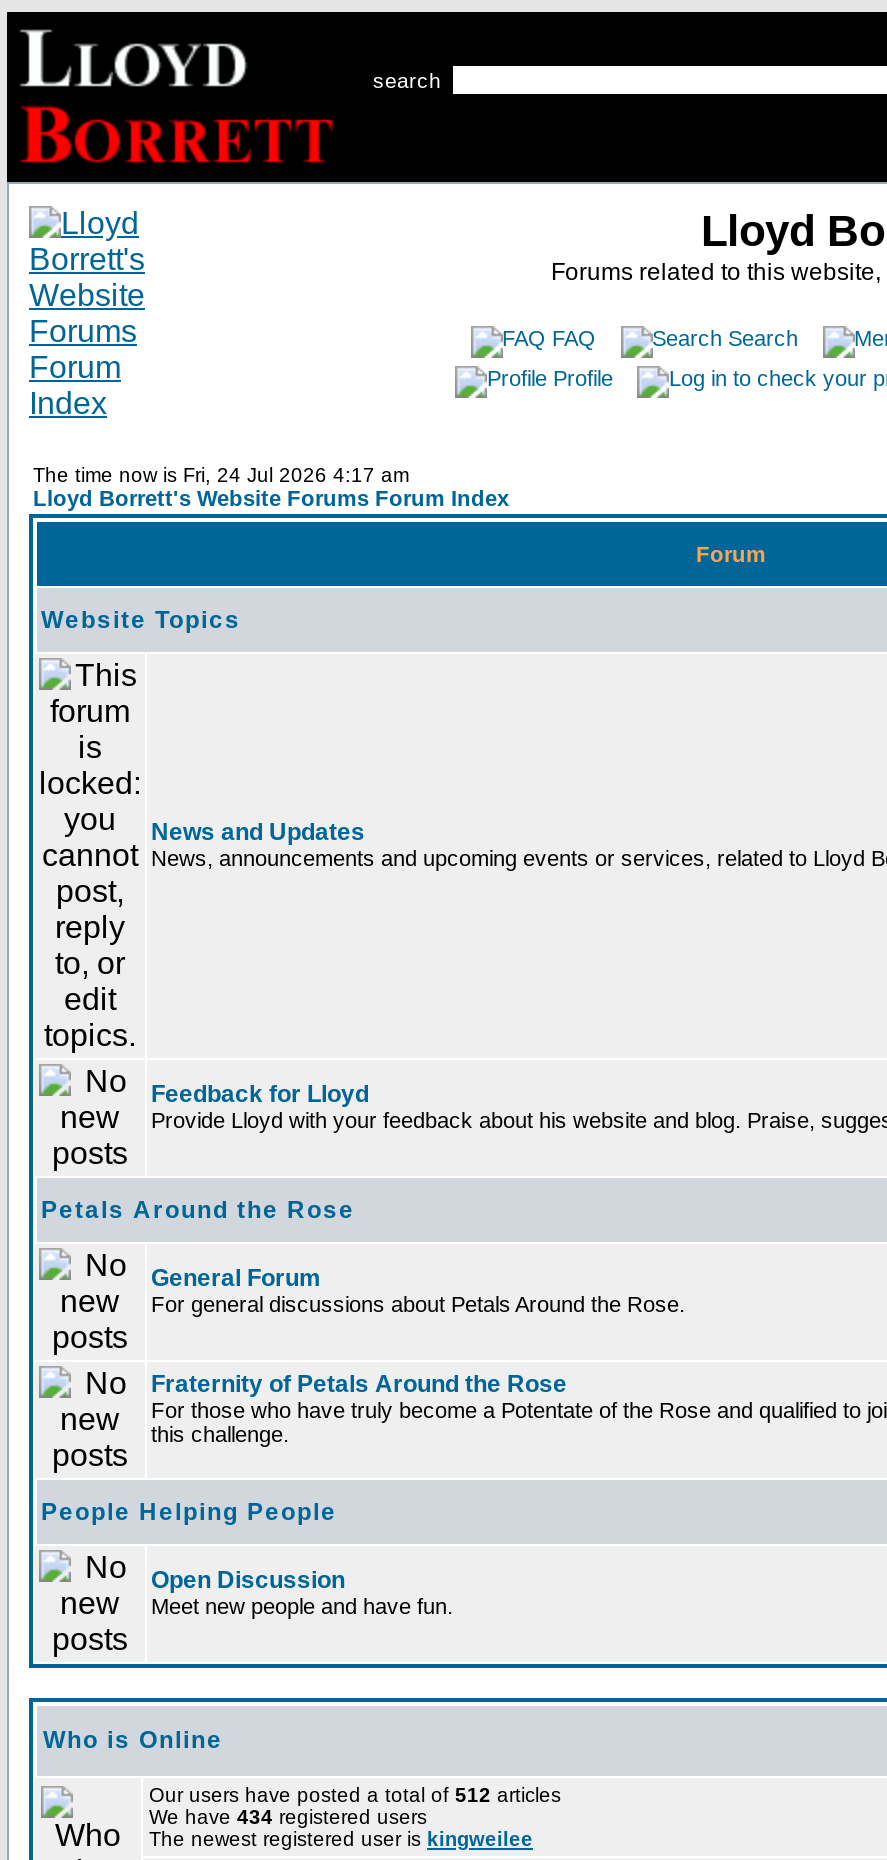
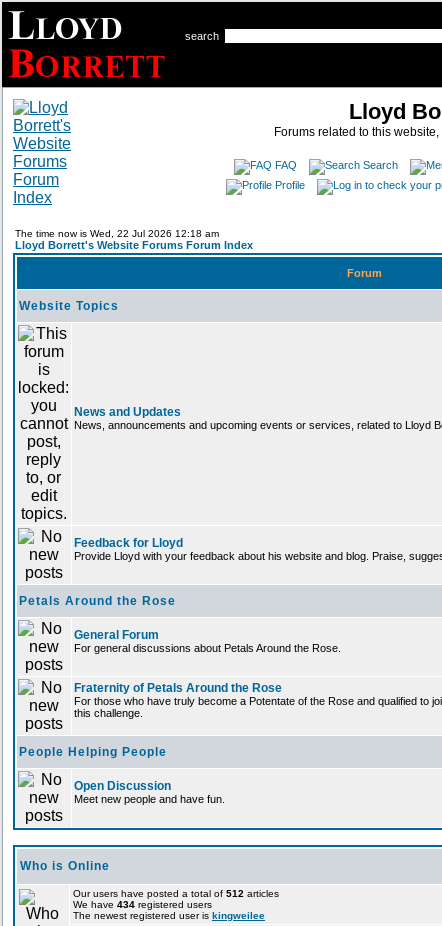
- The time now is Fri, 24 Jul 2026 4:17 am
+ The time now is Wed, 22 Jul 2026 12:18 am
